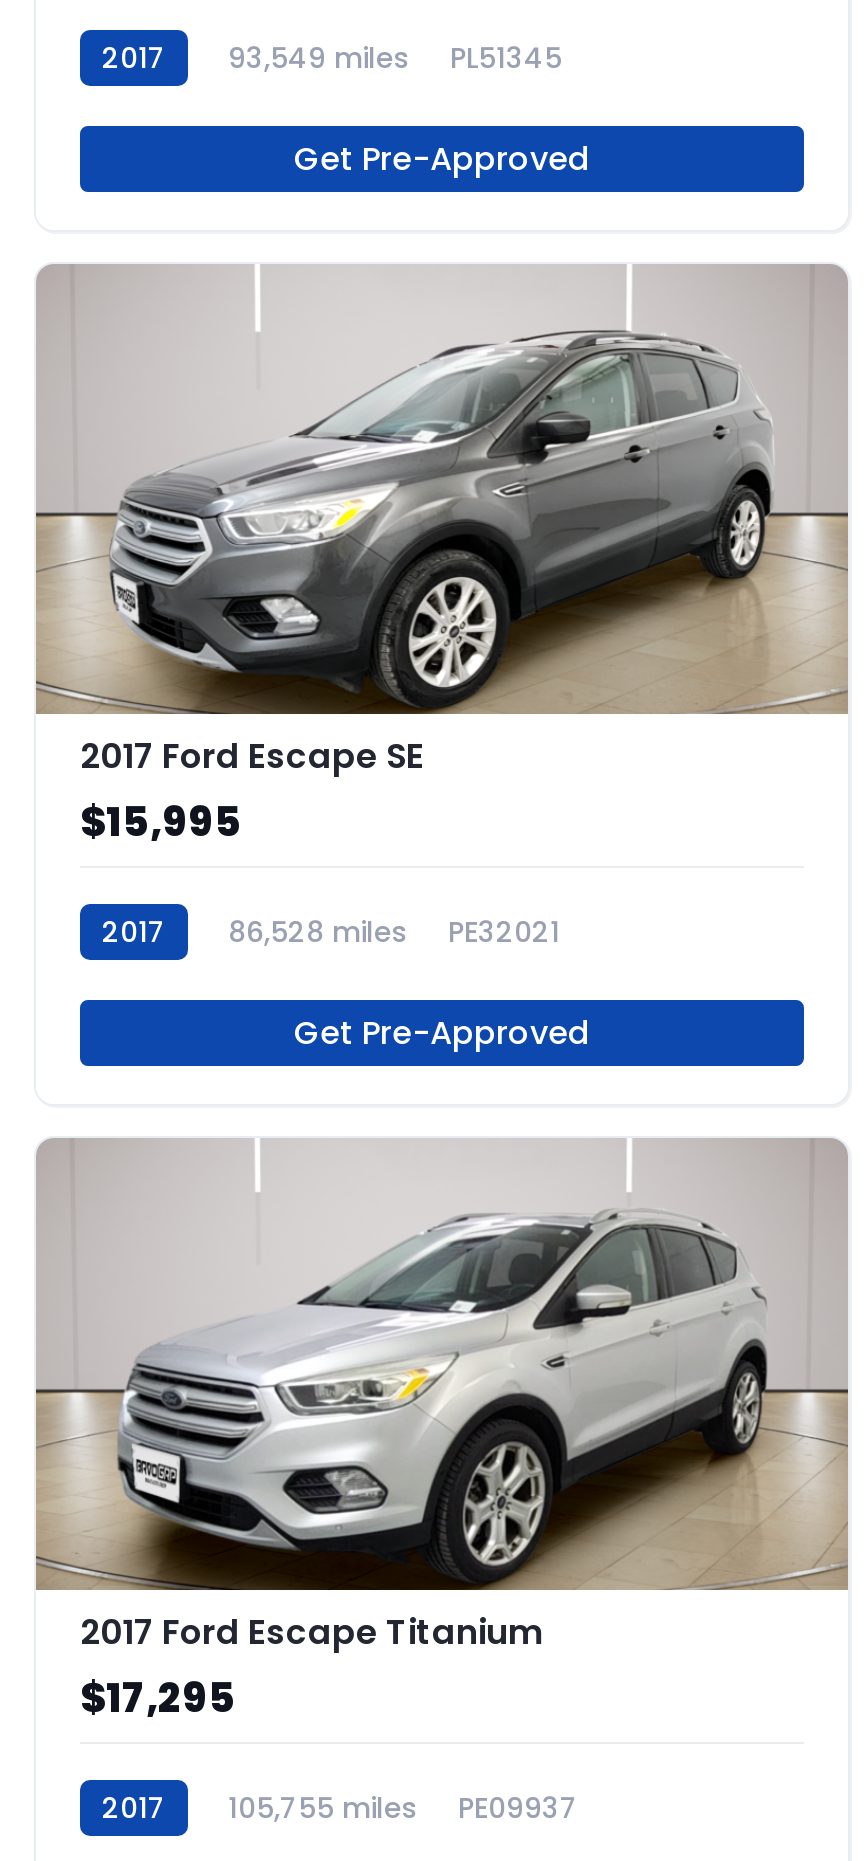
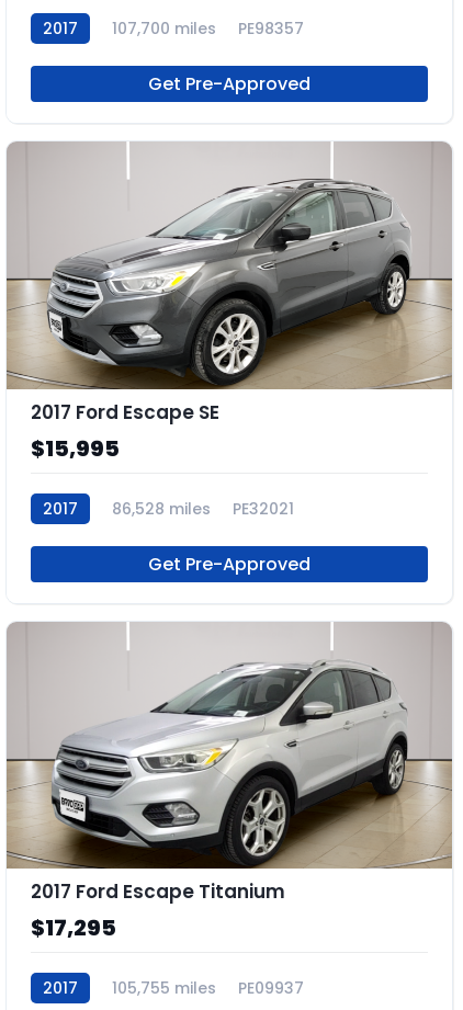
- 93,549 miles
- PL51345
+ 107,700 miles
+ PE98357
